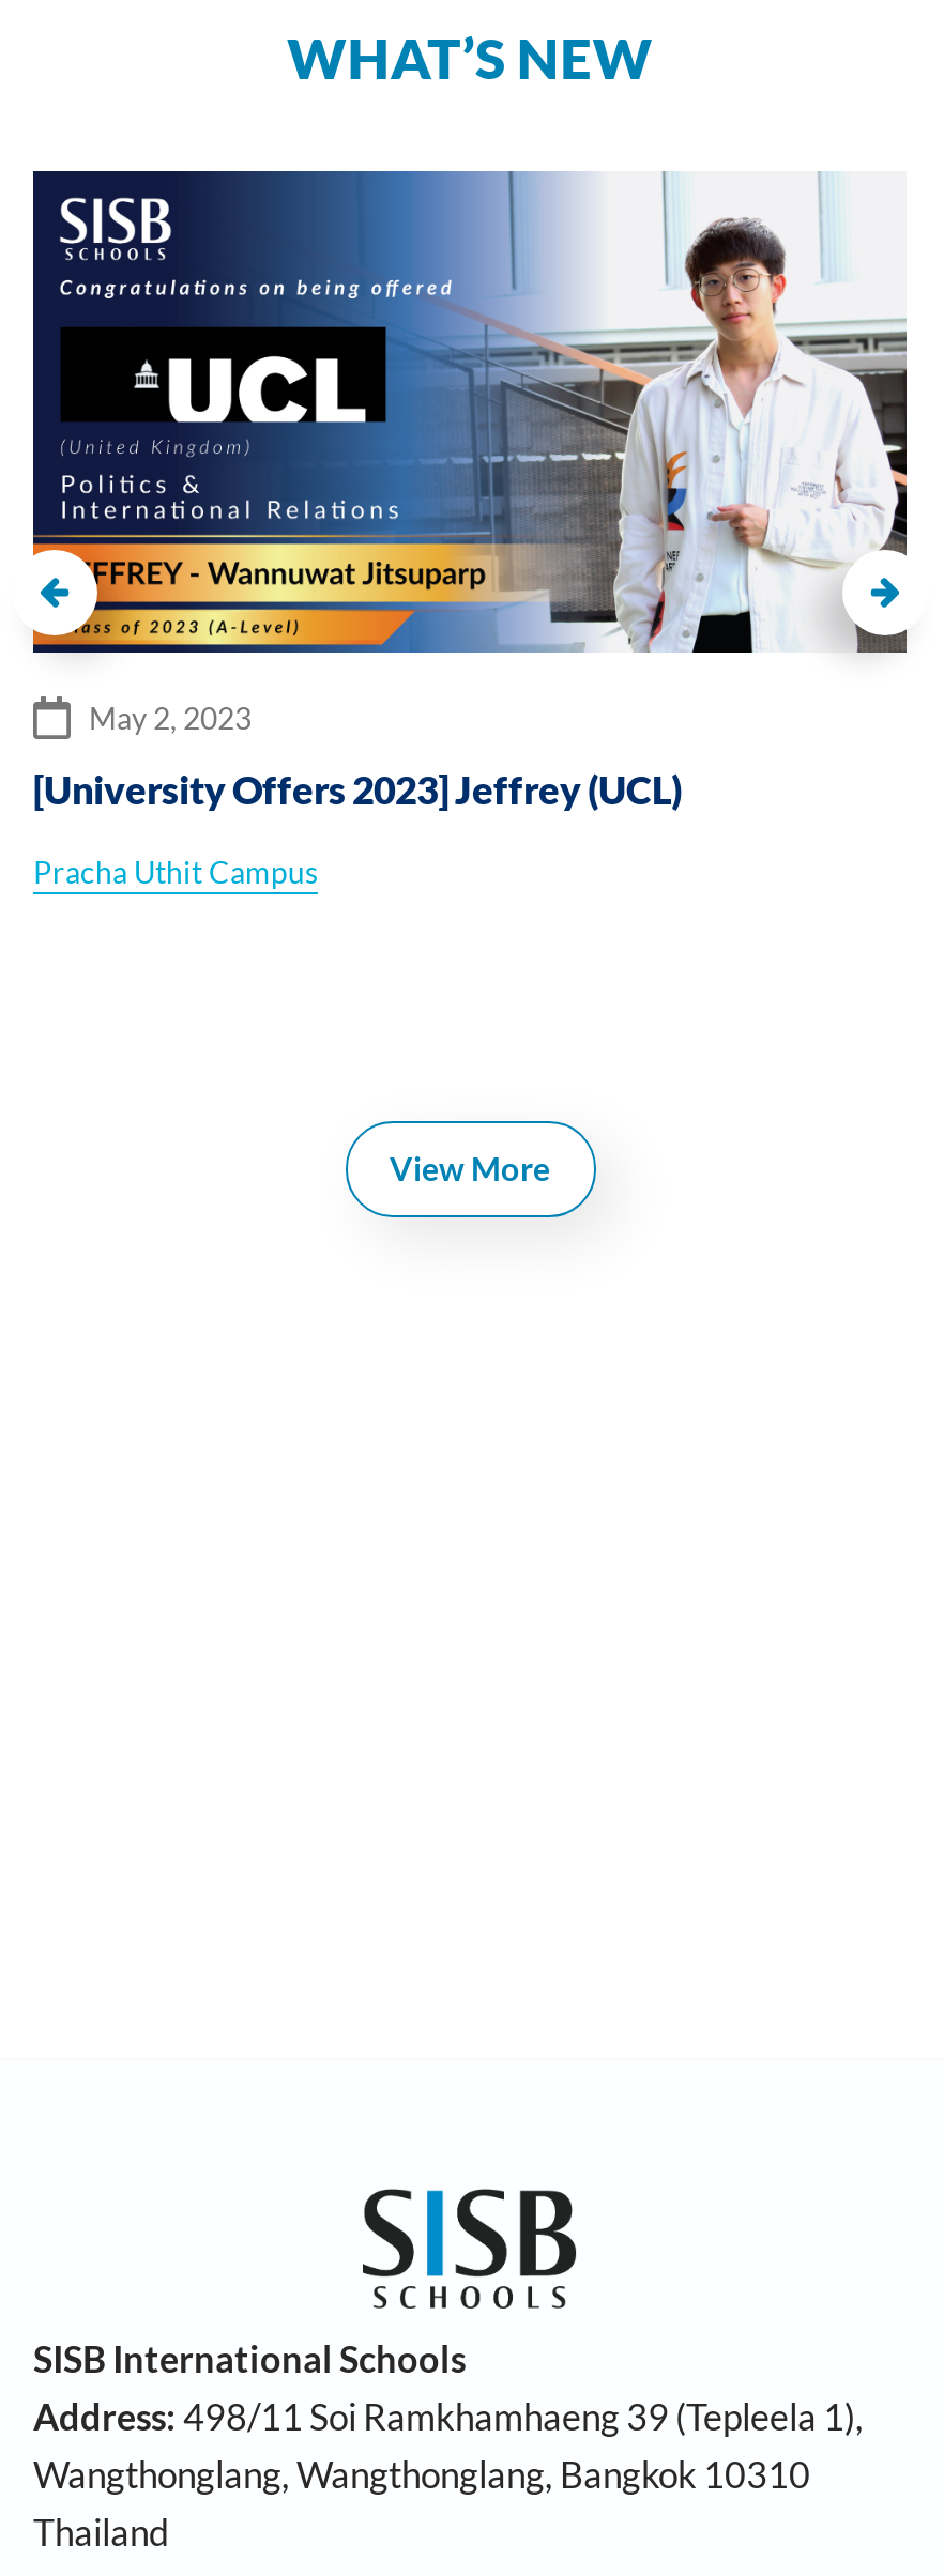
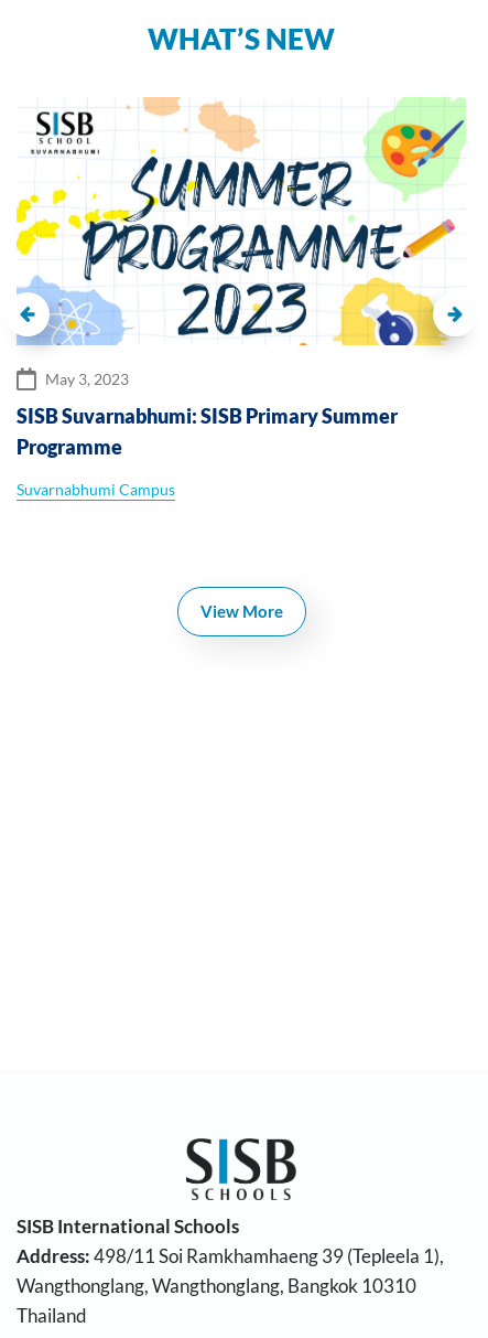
- [image]
- May 2, 2023
+ [image]
+ May 3, 2023

- [University Offers 2023] Jeffrey (UCL)
+ SISB Suvarnabhumi: SISB Primary Summer
+ Programme

- Pracha Uthit Campus
+ Suvarnabhumi Campus
